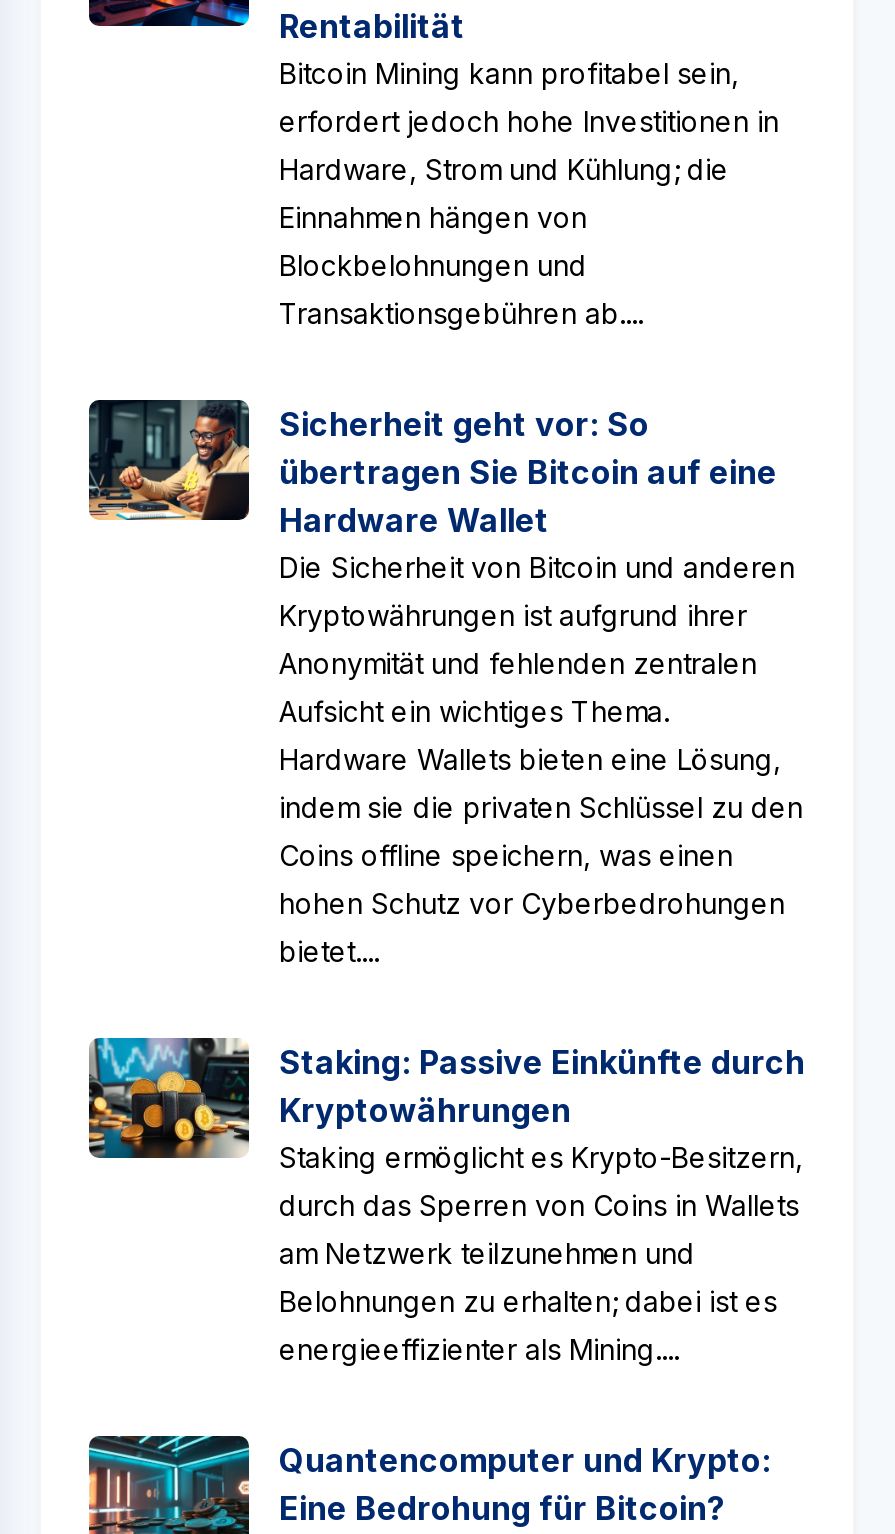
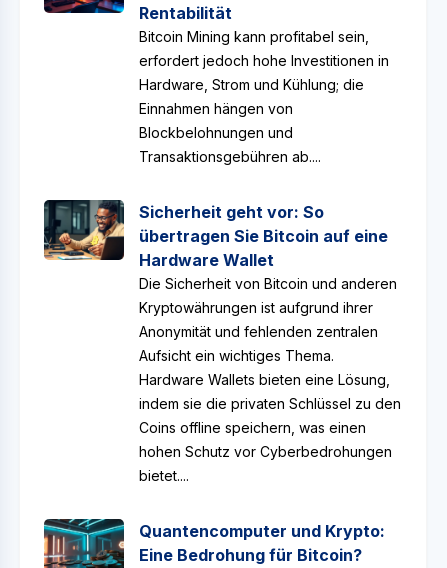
- [image]
- Staking: Passive Einkünfte durch
- Kryptowährungen
- Staking ermöglicht es Krypto-Besitzern,
- durch das Sperren von Coins in Wallets
- am Netzwerk teilzunehmen und
- Belohnungen zu erhalten; dabei ist es
- energieeffizienter als Mining....
